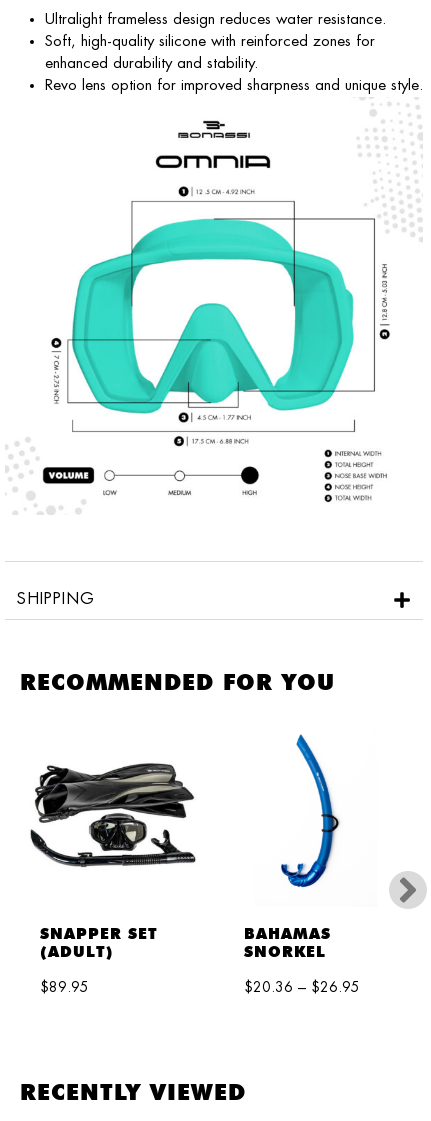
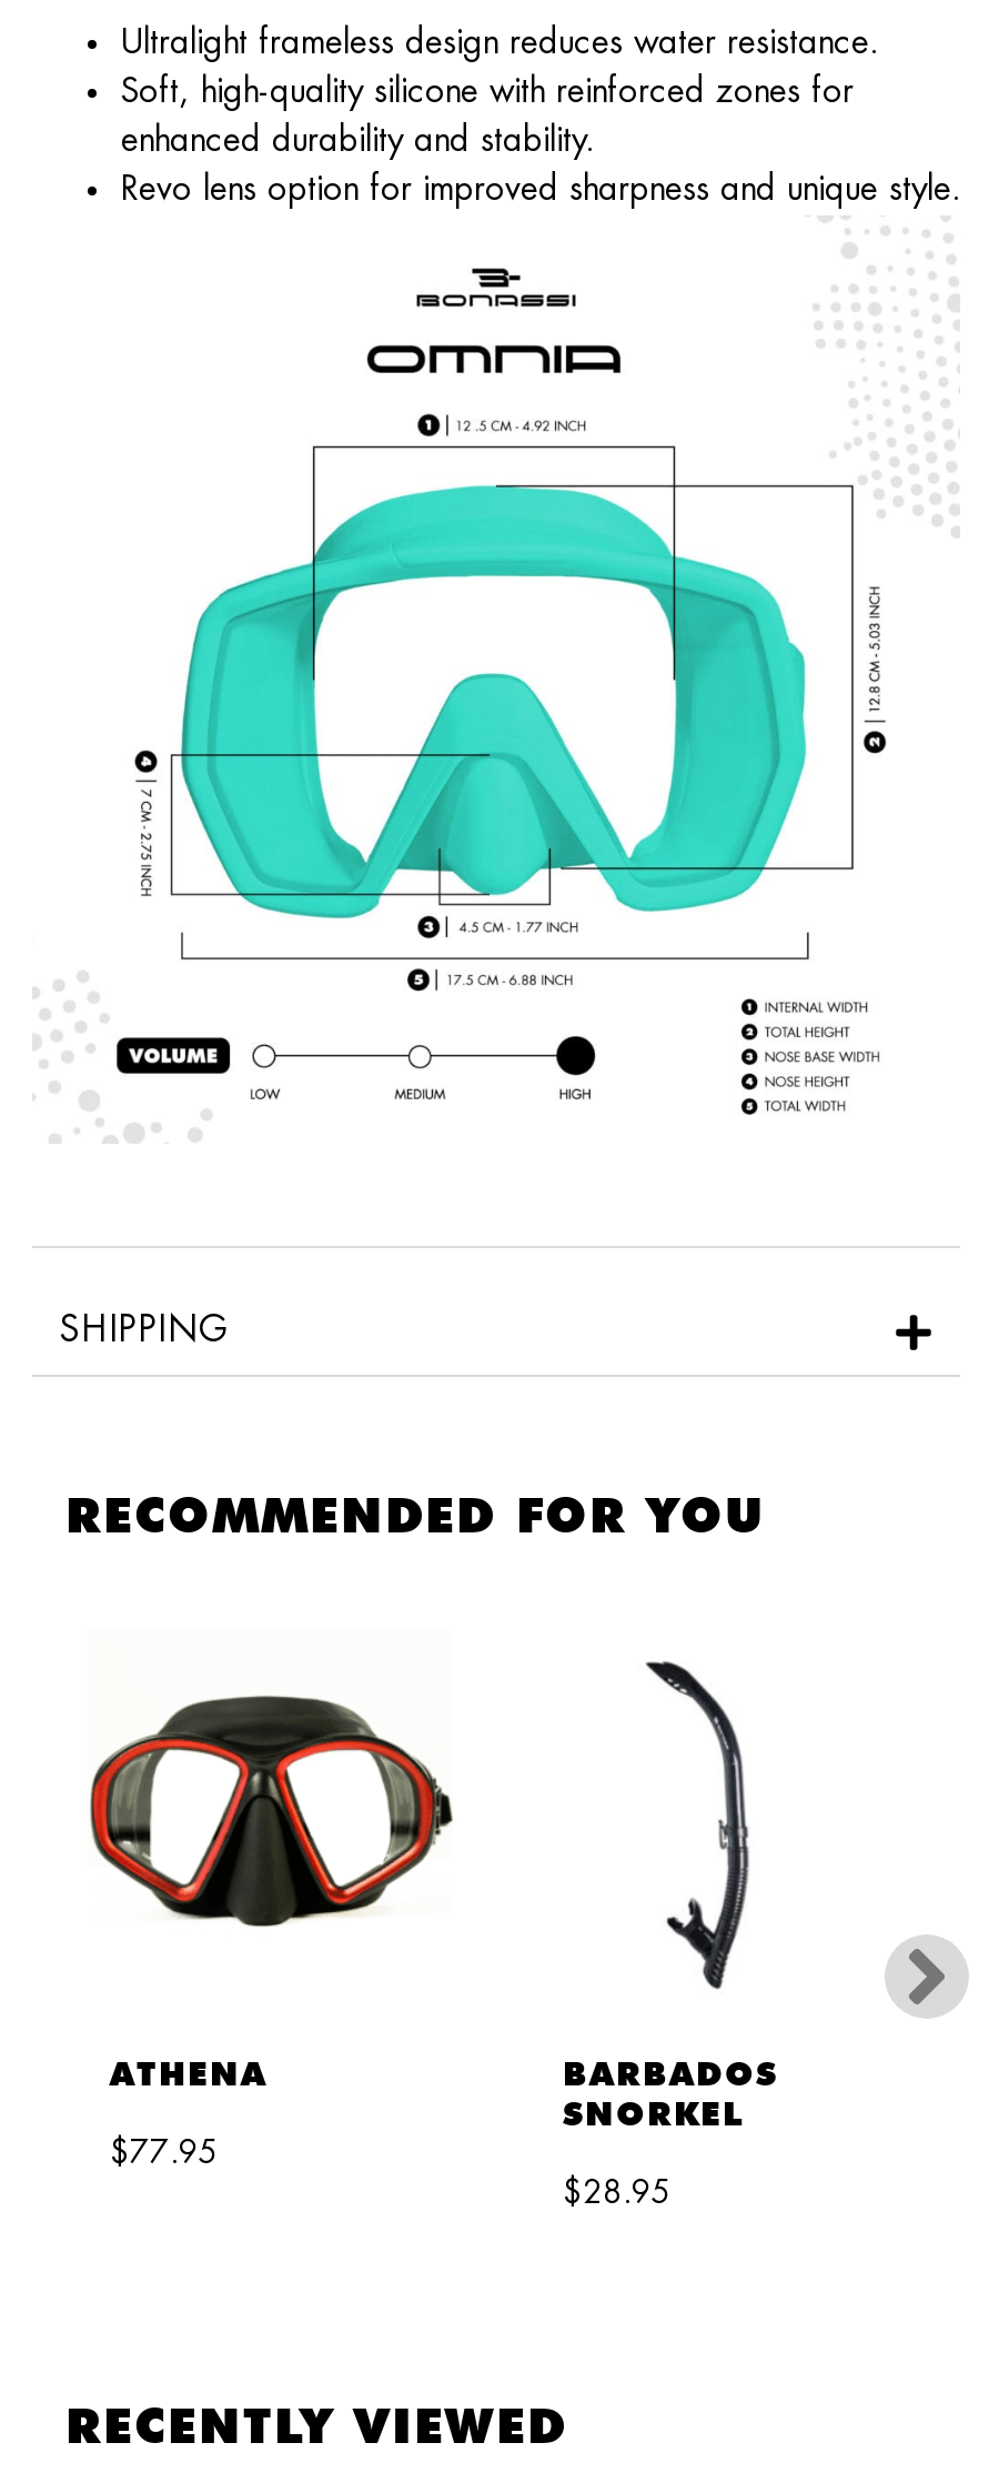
- [image]
- BAHAMAS
+ [image]
+ BARBADOS

- [image]
+ [image]

- SNAPPER SET
- (ADULT)
+ ATHENA

- $89.95
+ $77.95

- $20.36 – $26.95
+ $28.95
